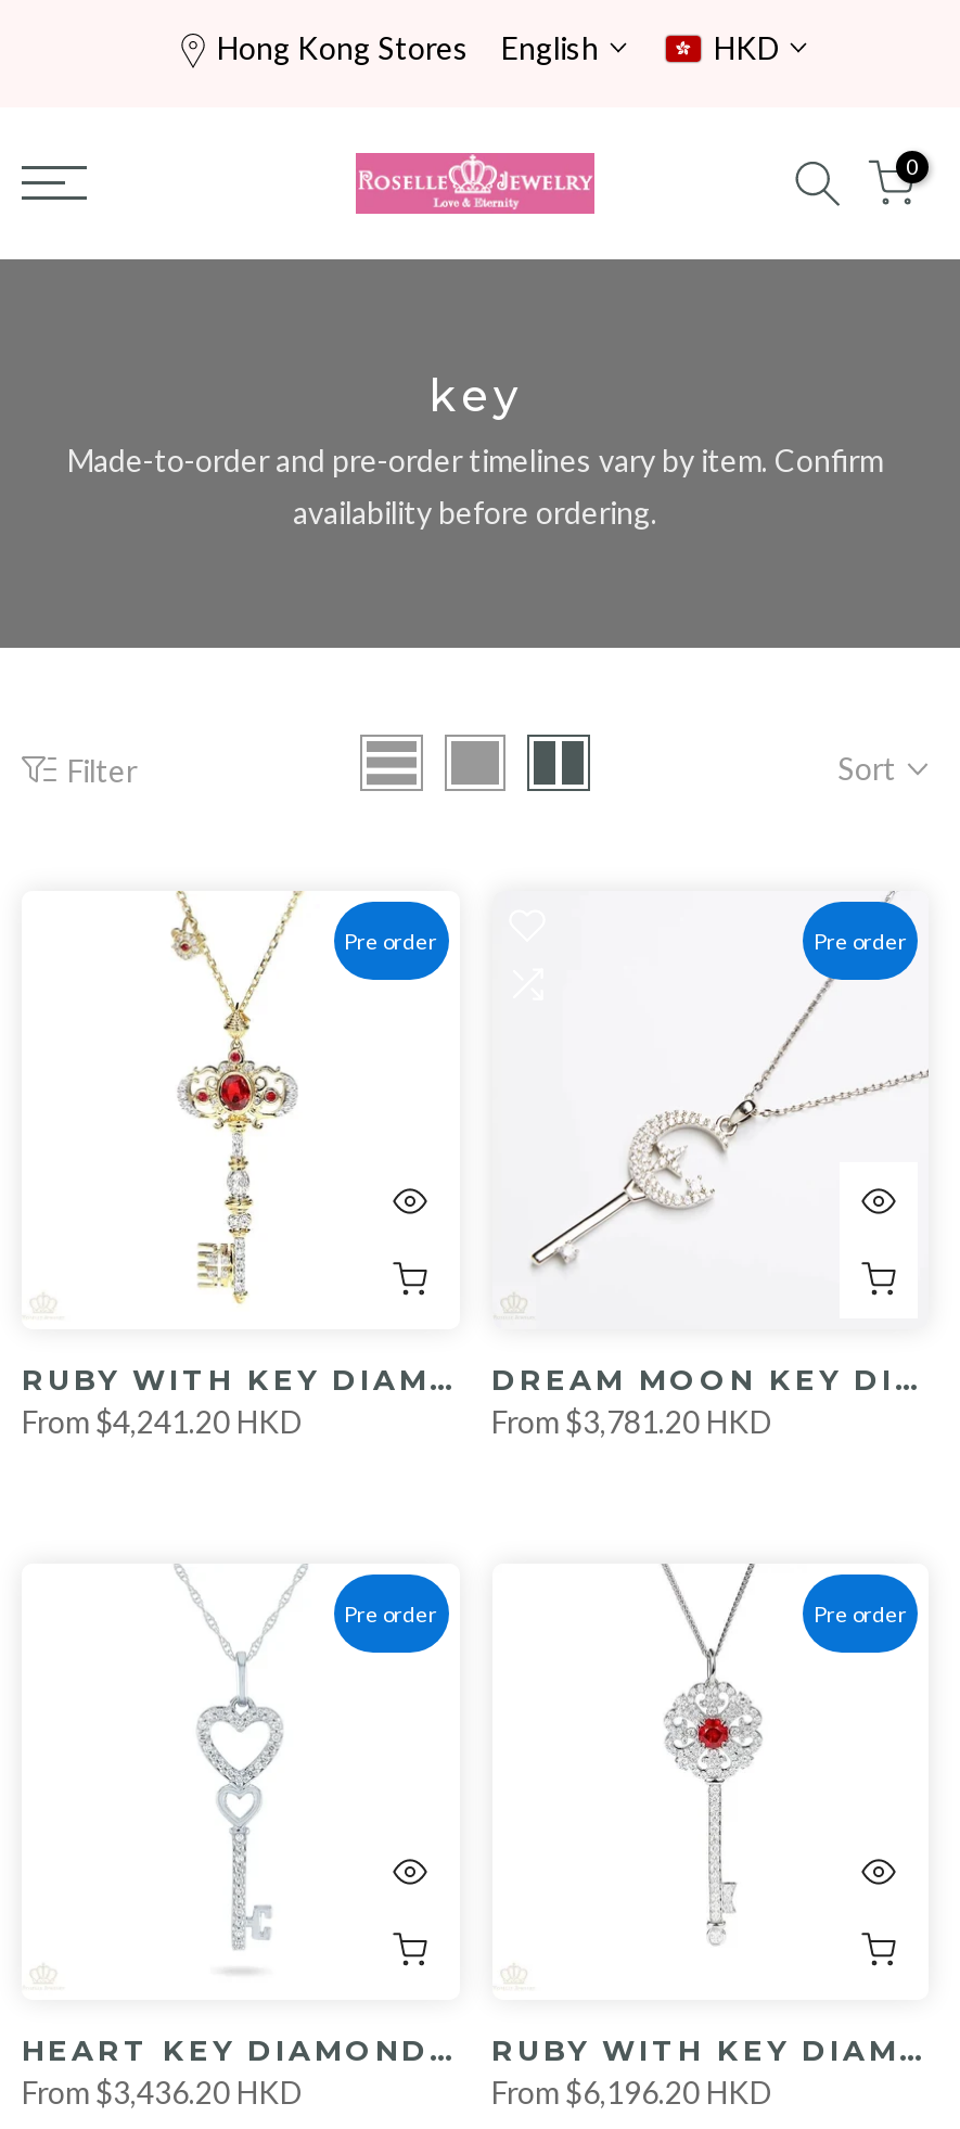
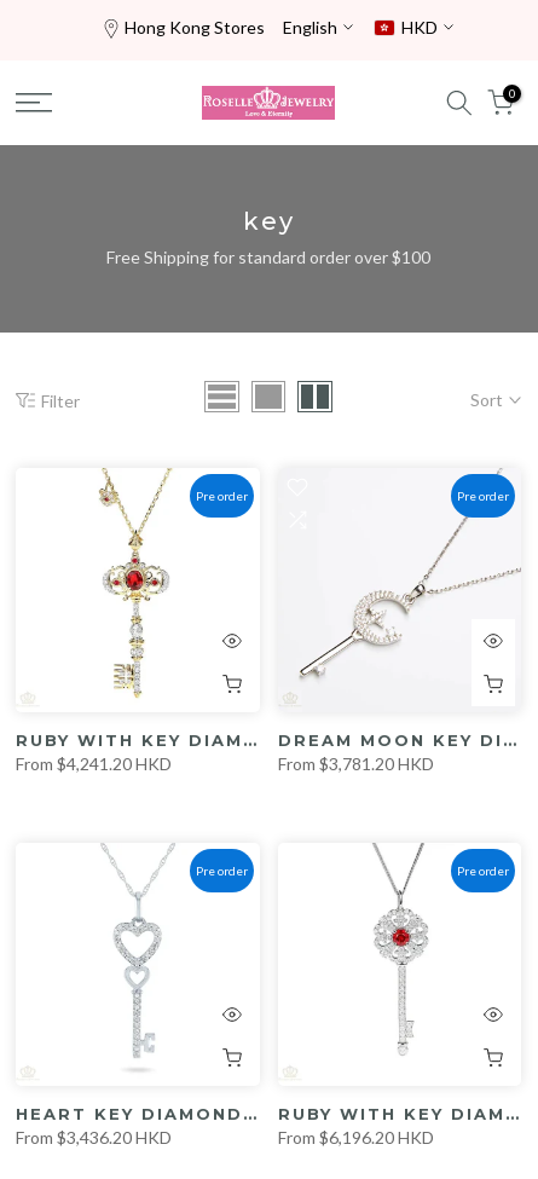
- Made-to-order and pre-order timelines vary by item. Confirm
- availability before ordering.
+ Free Shipping for standard order over $100
